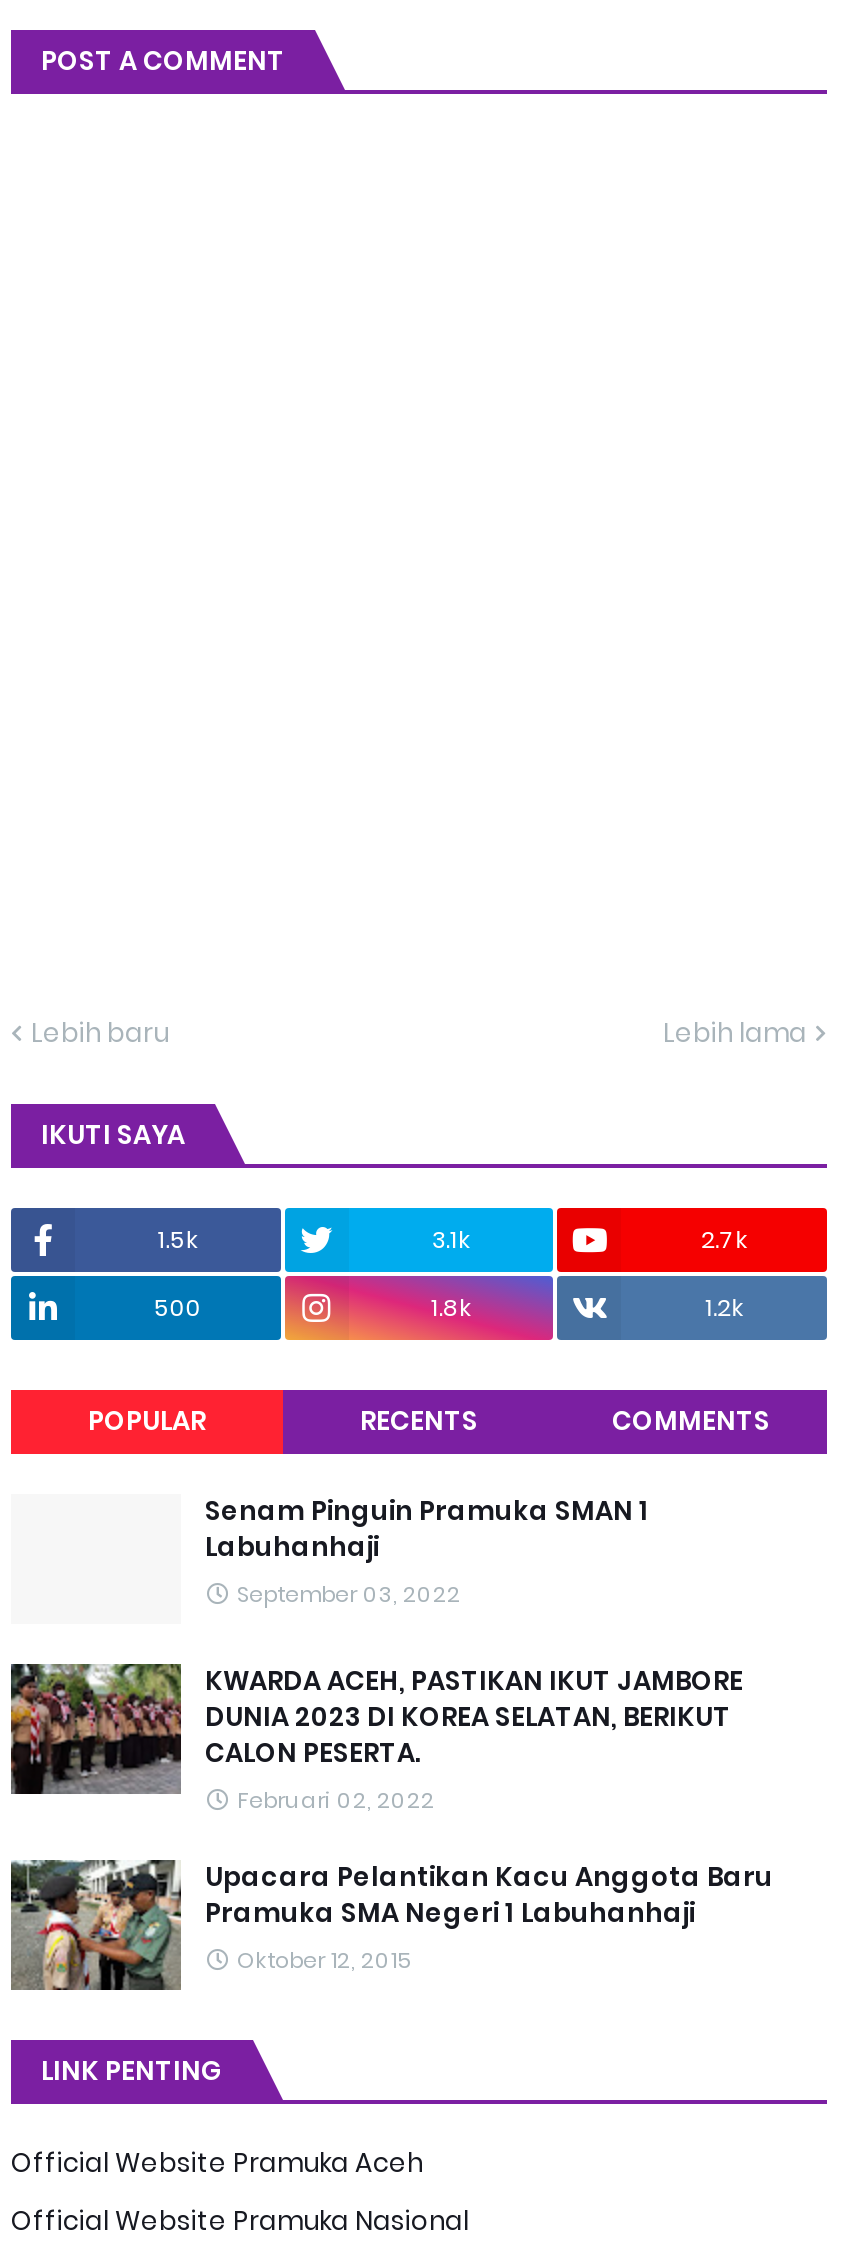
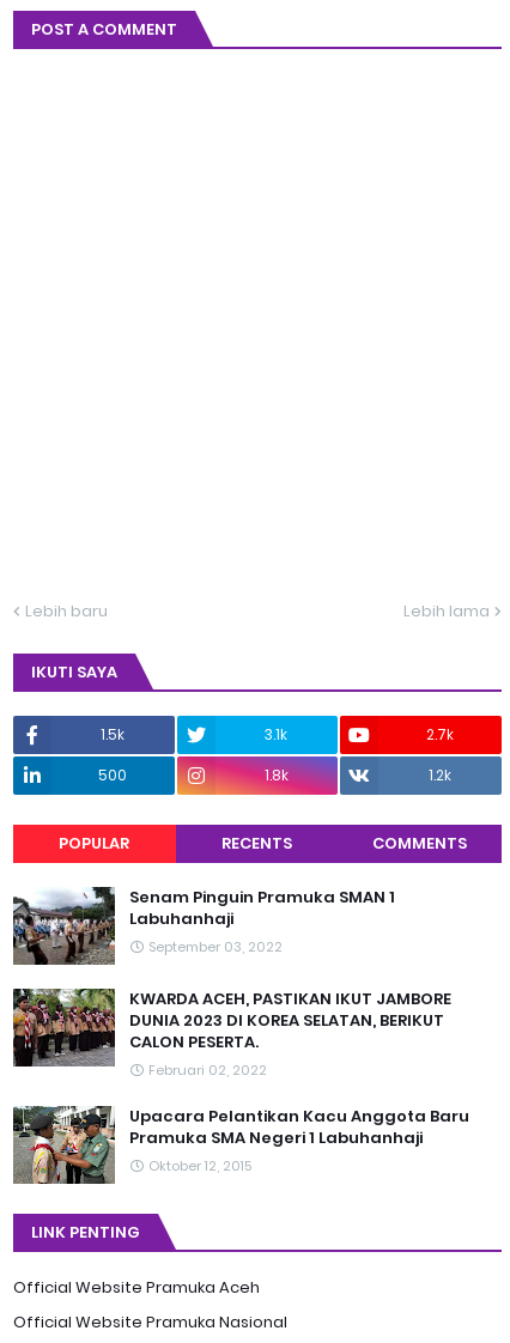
+ [image]
